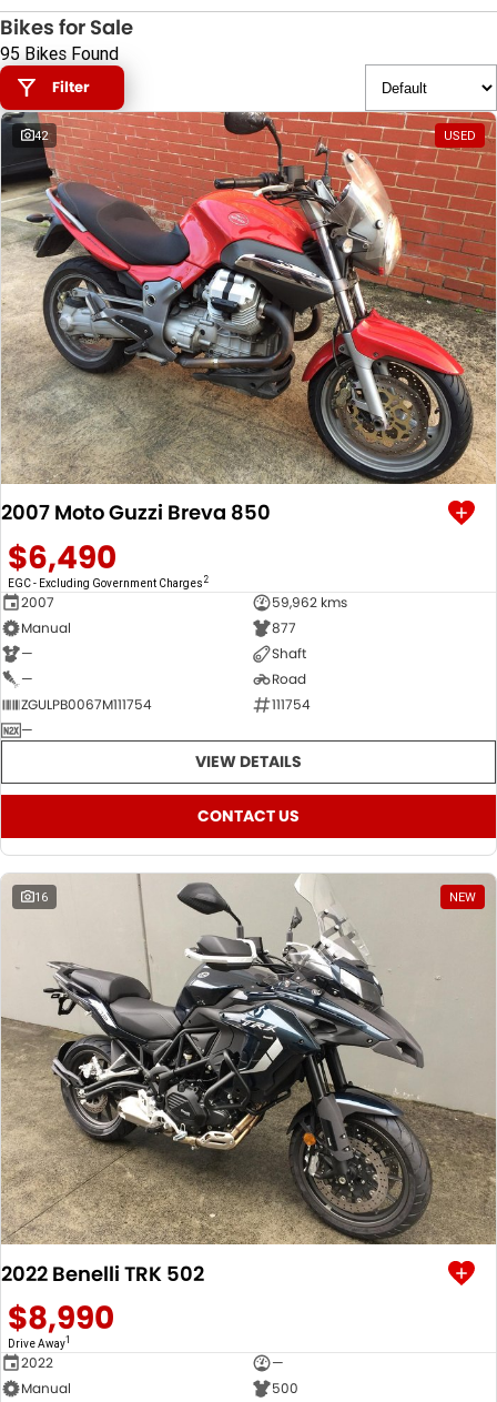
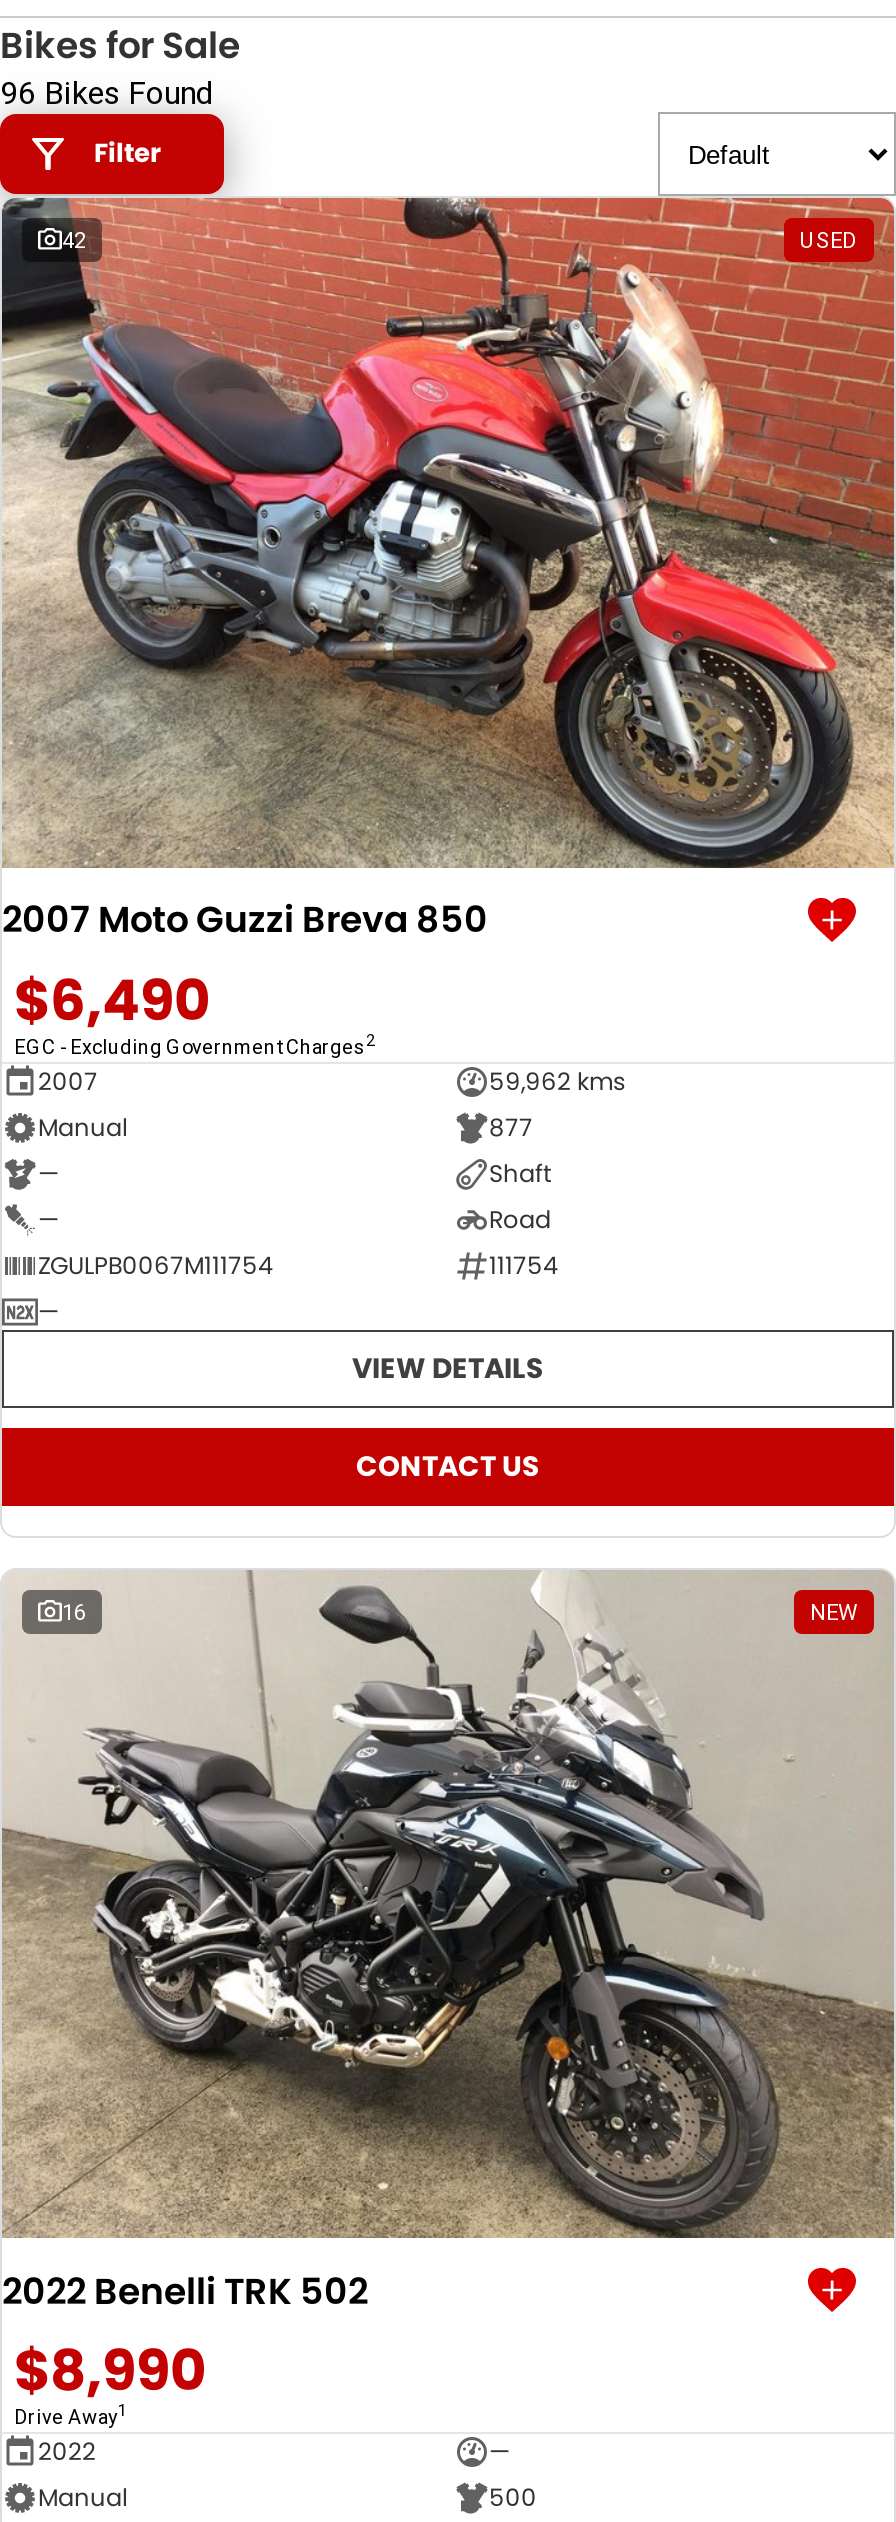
- 95 Bikes Found
+ 96 Bikes Found
